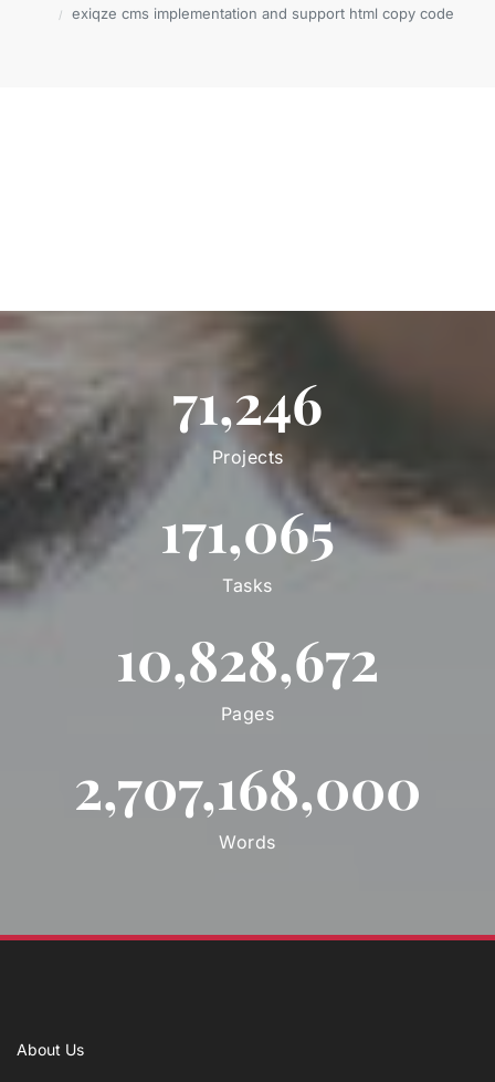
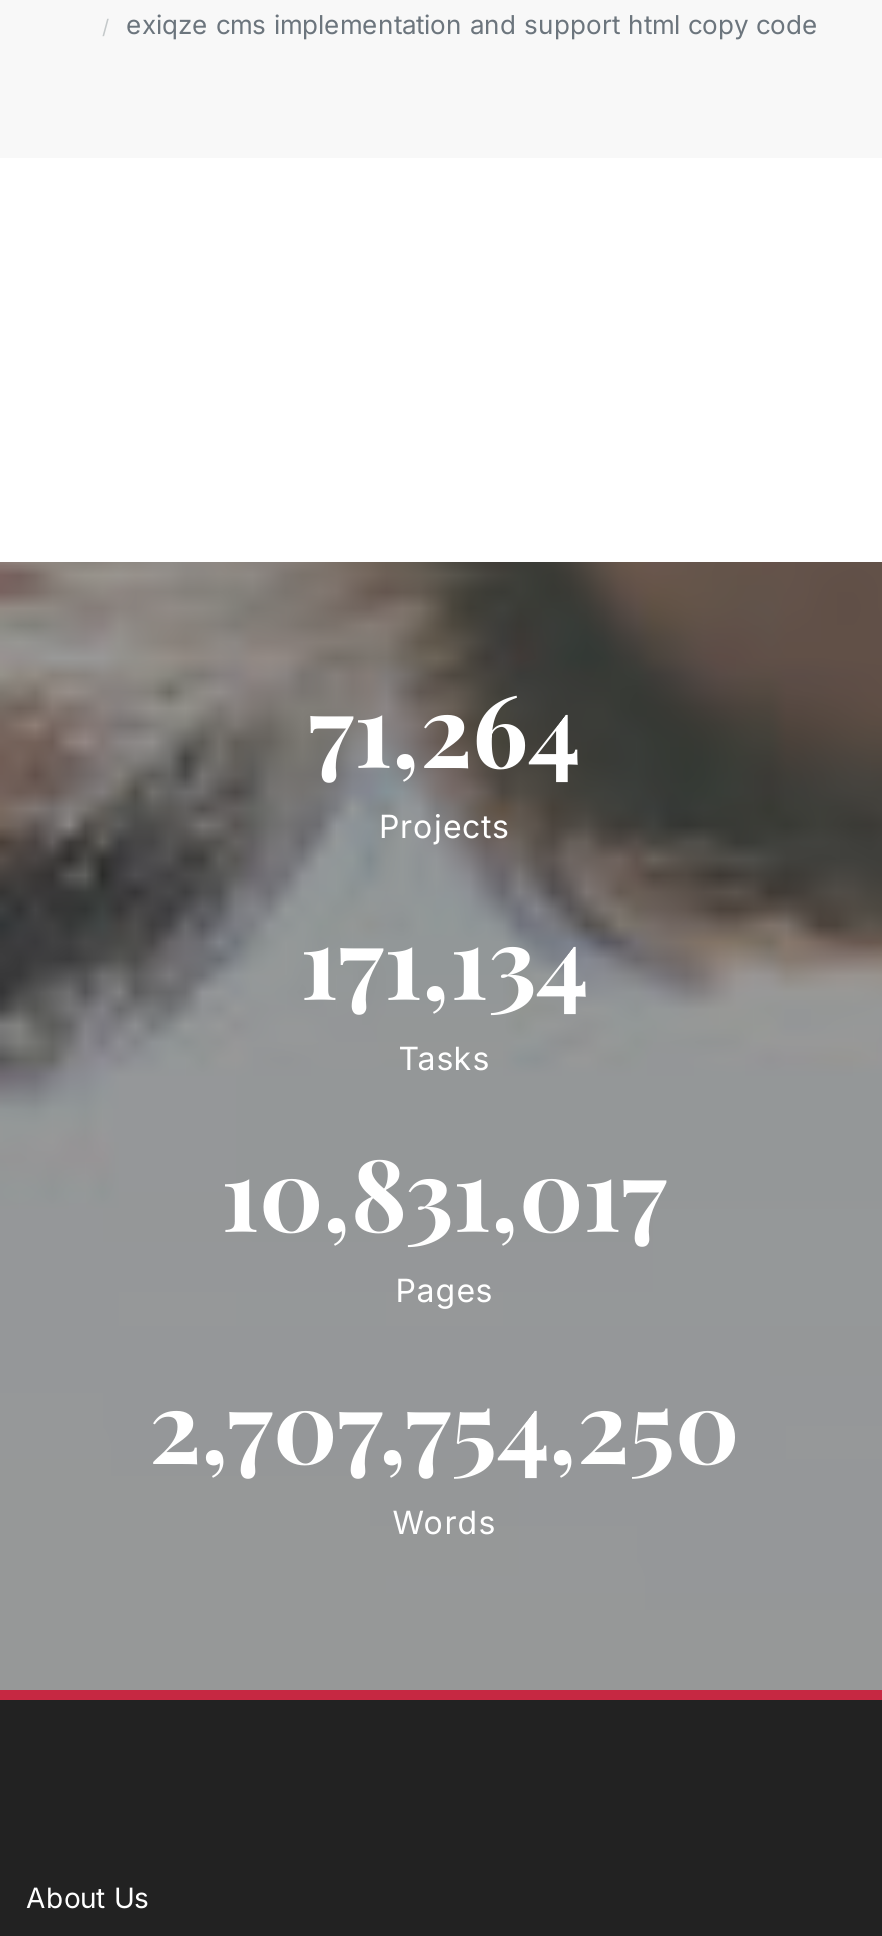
- 71,246
+ 71,264

- 171,065
+ 171,134

- 10,828,672
+ 10,831,017

- 2,707,168,000
+ 2,707,754,250
